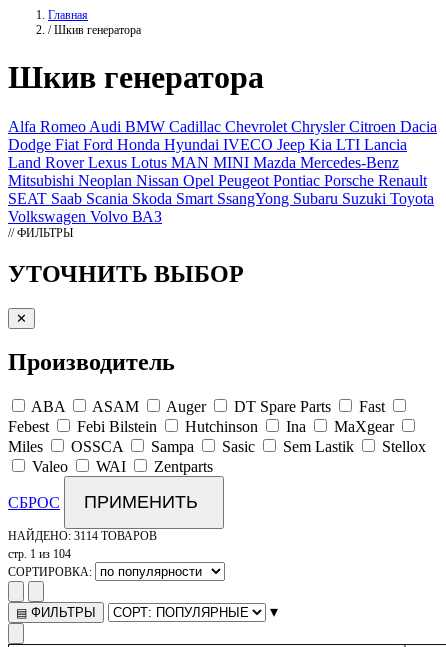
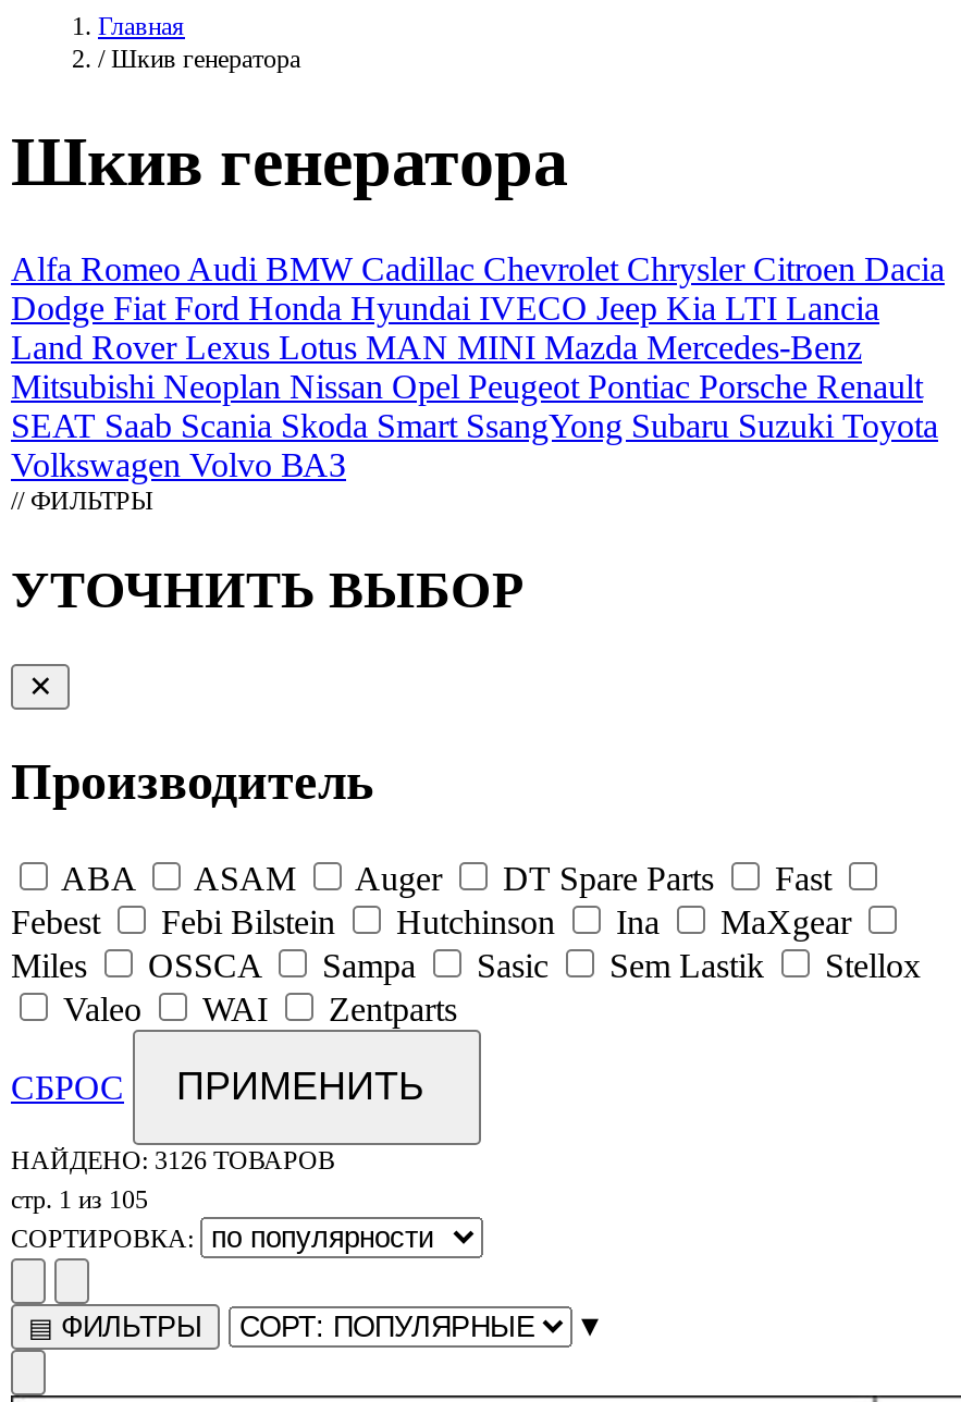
- НАЙДЕНО: 3114 ТОВАРОВ
+ НАЙДЕНО: 3126 ТОВАРОВ

- стр. 1 из 104
+ стр. 1 из 105
